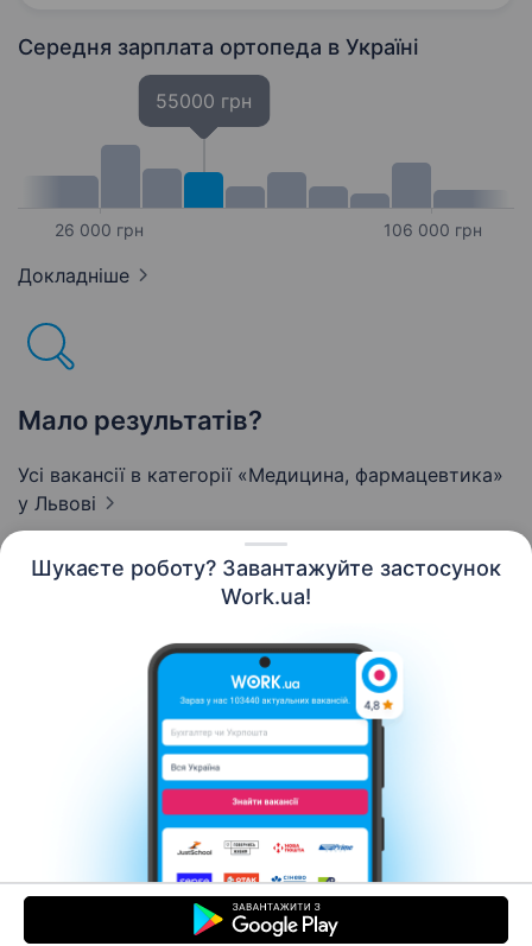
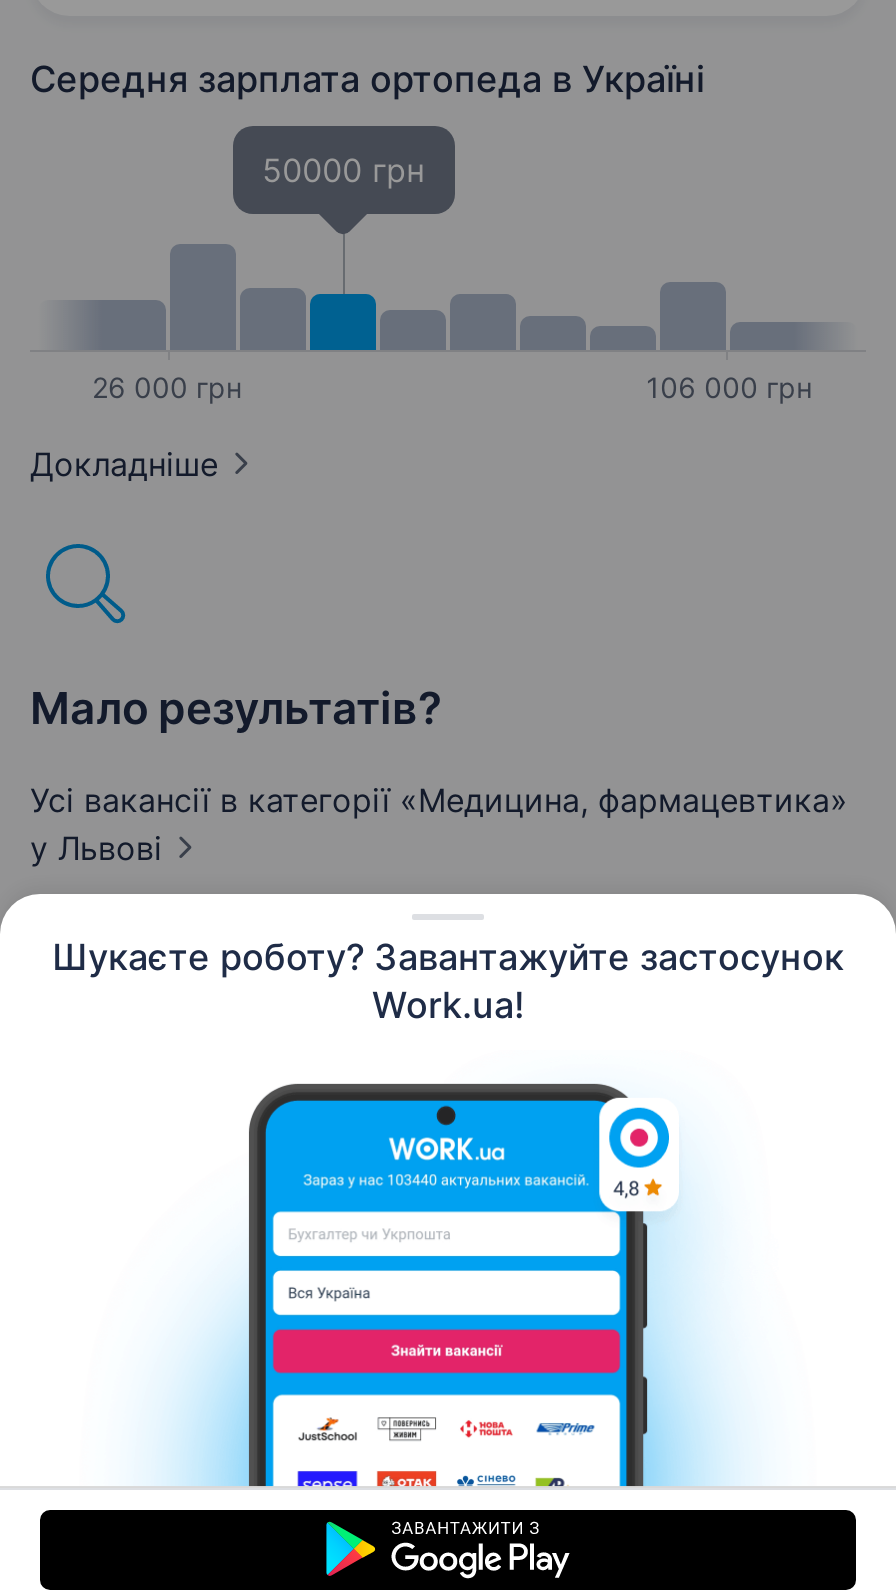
- 55000 грн
+ 50000 грн
